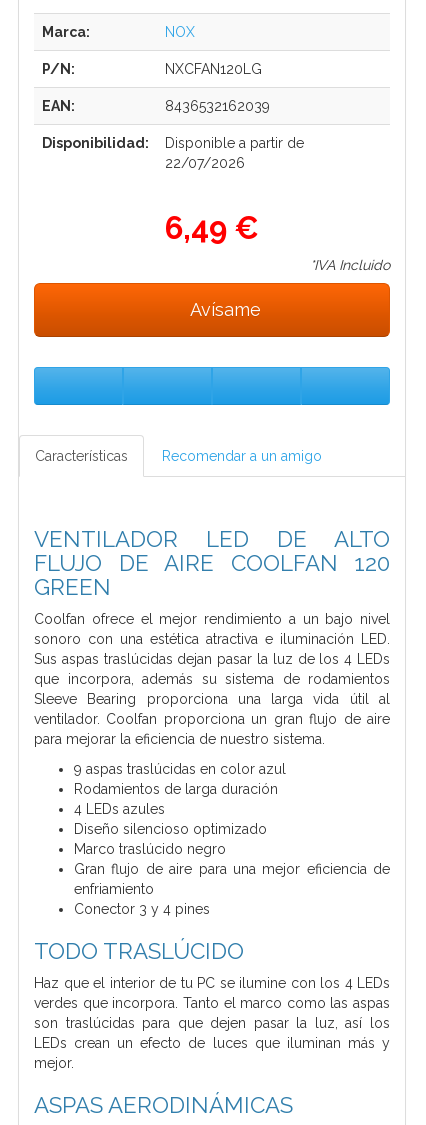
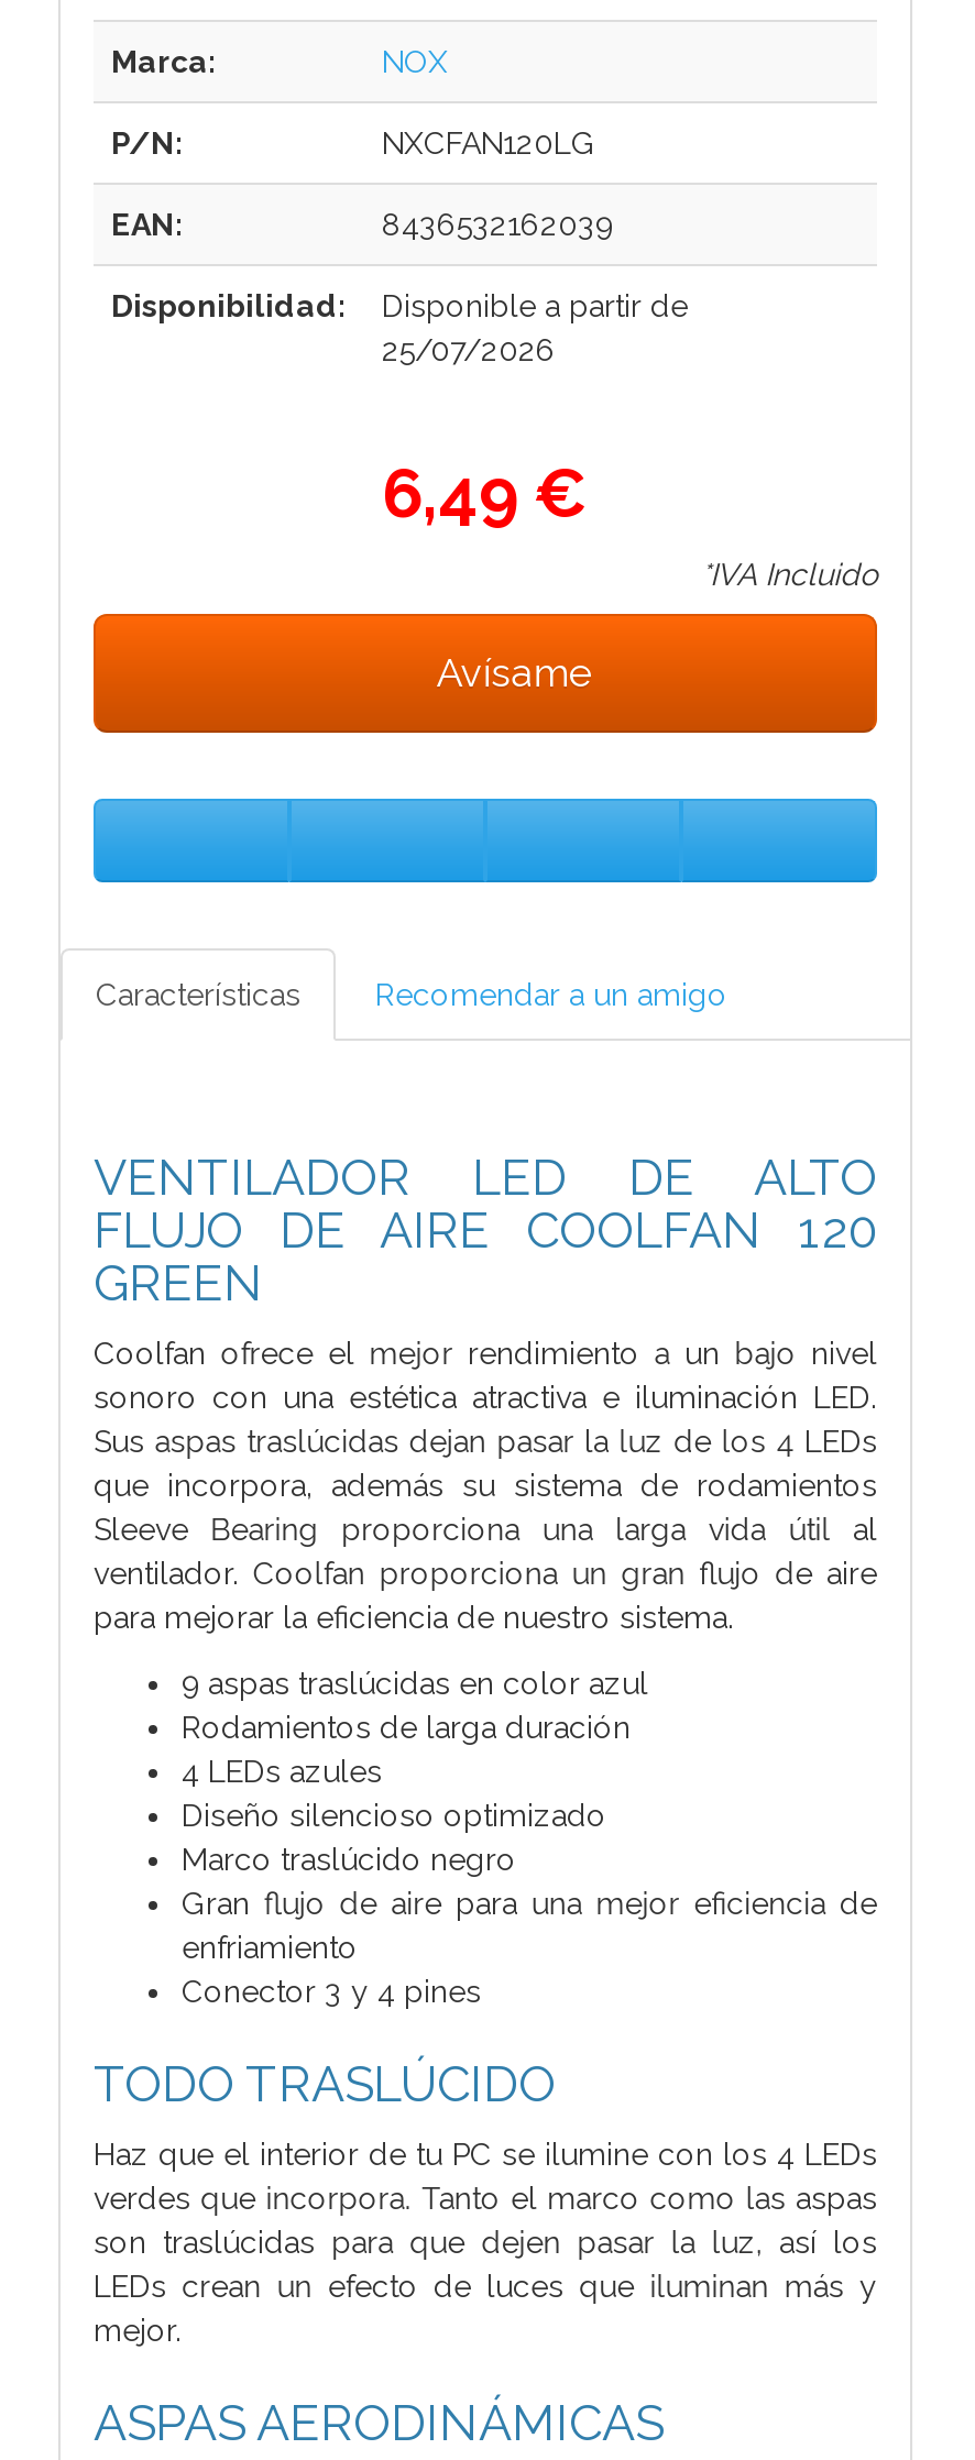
- 22/07/2026
+ 25/07/2026
